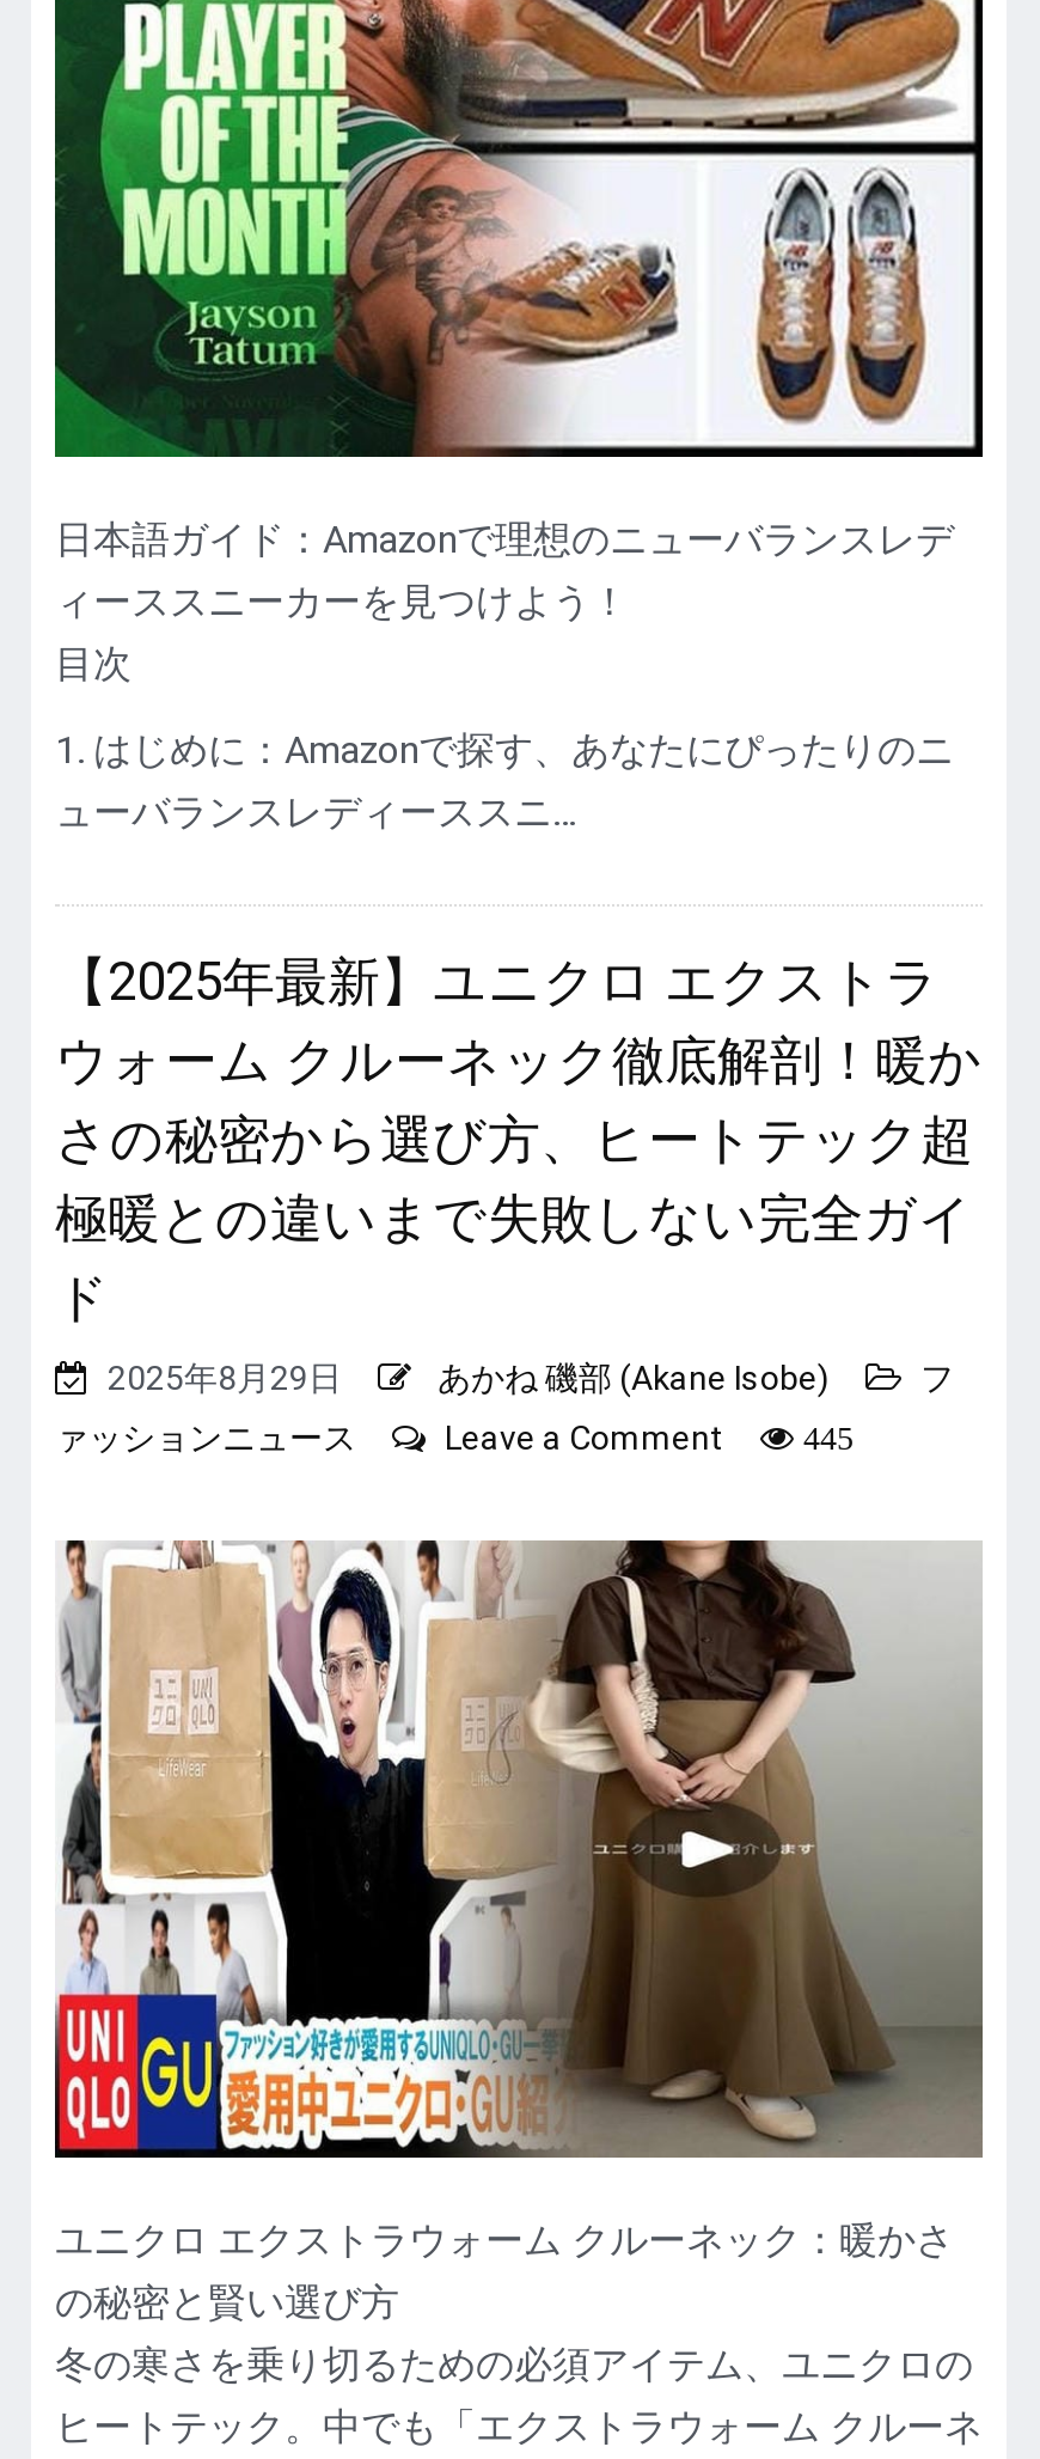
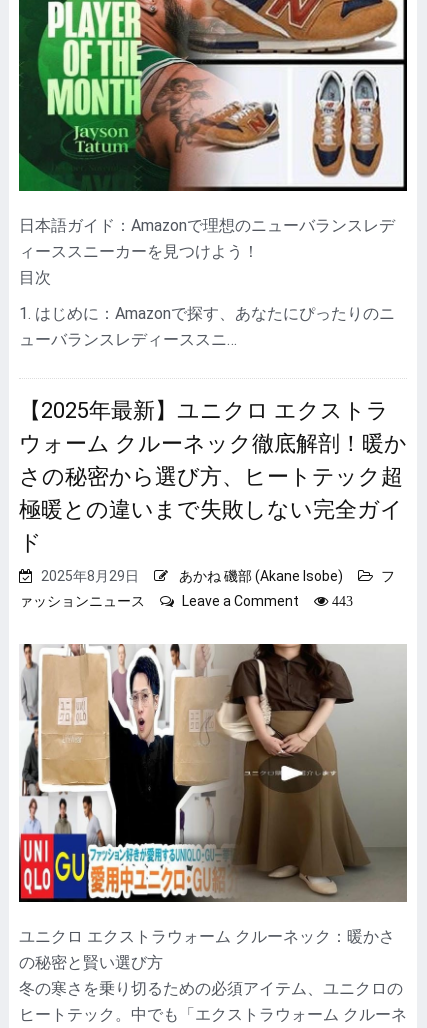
- 445
+ 443
